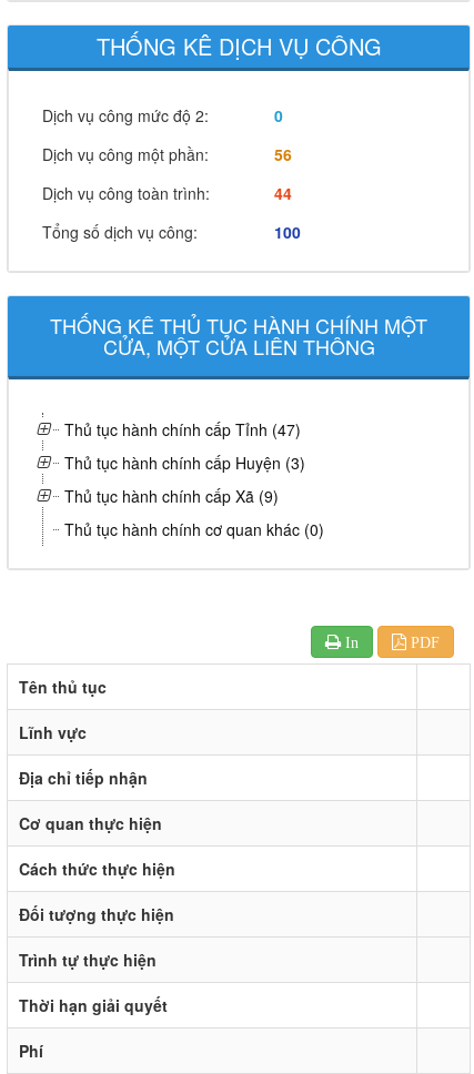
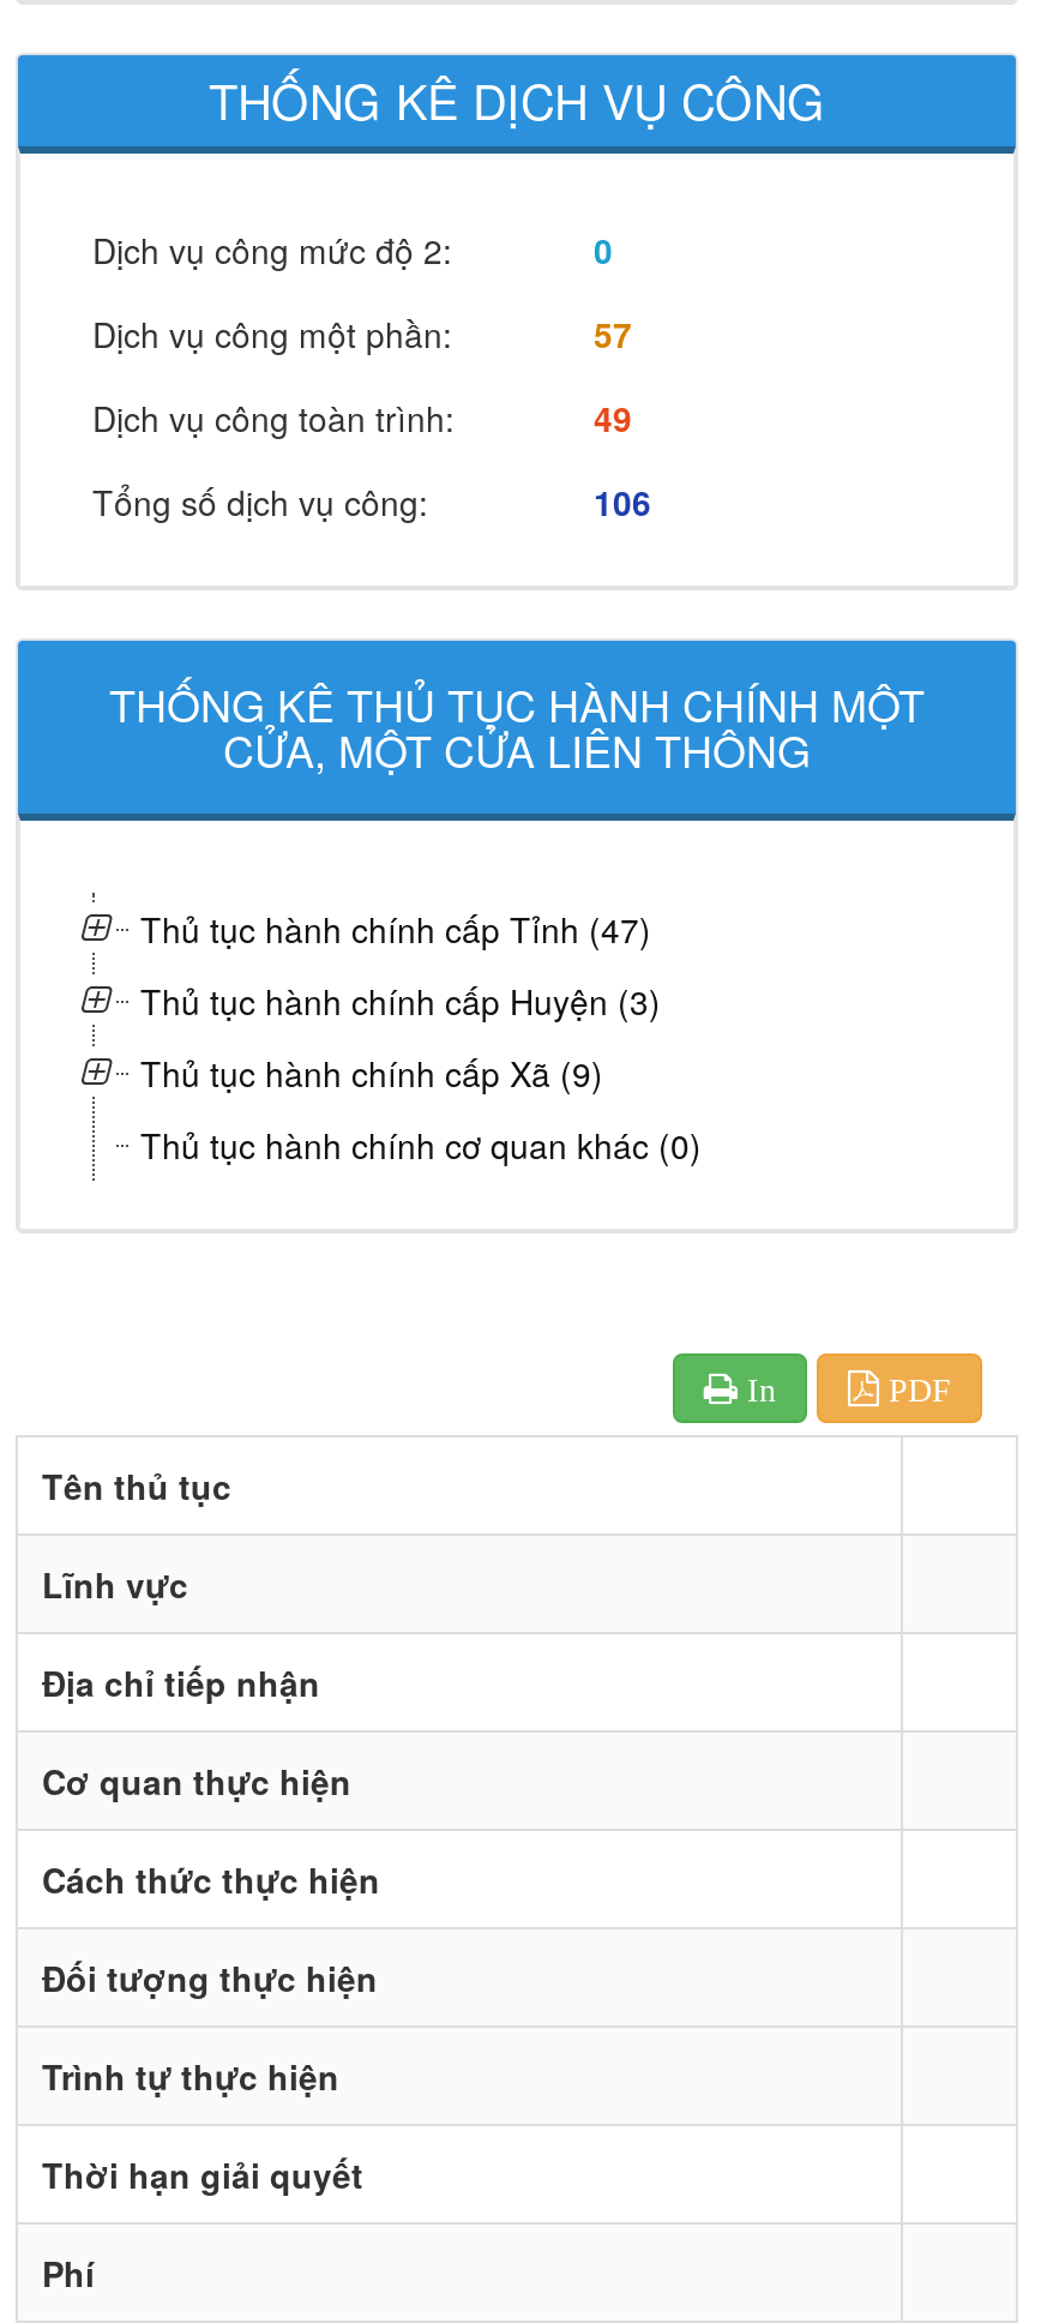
- 56
+ 57

- 44
+ 49

- 100
+ 106
